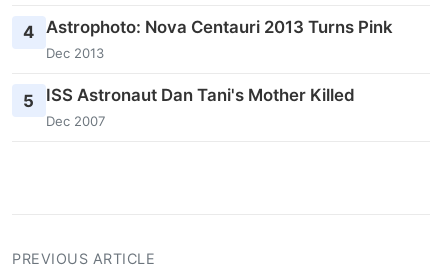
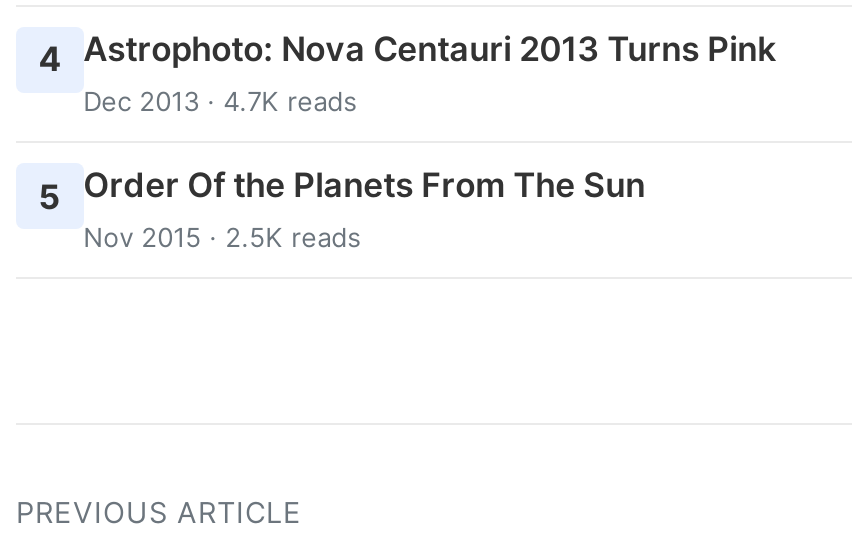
- Dec 2013
+ Dec 2013 · 4.7K reads

- 5 ISS Astronaut Dan Tani's Mother Killed
- Dec 2007
+ 5 Order Of the Planets From The Sun
+ Nov 2015 · 2.5K reads
